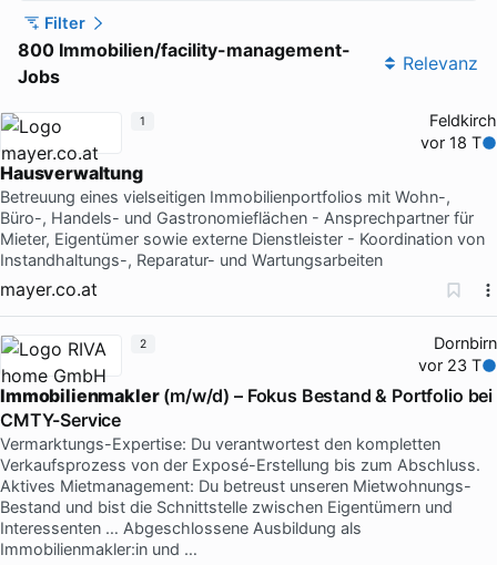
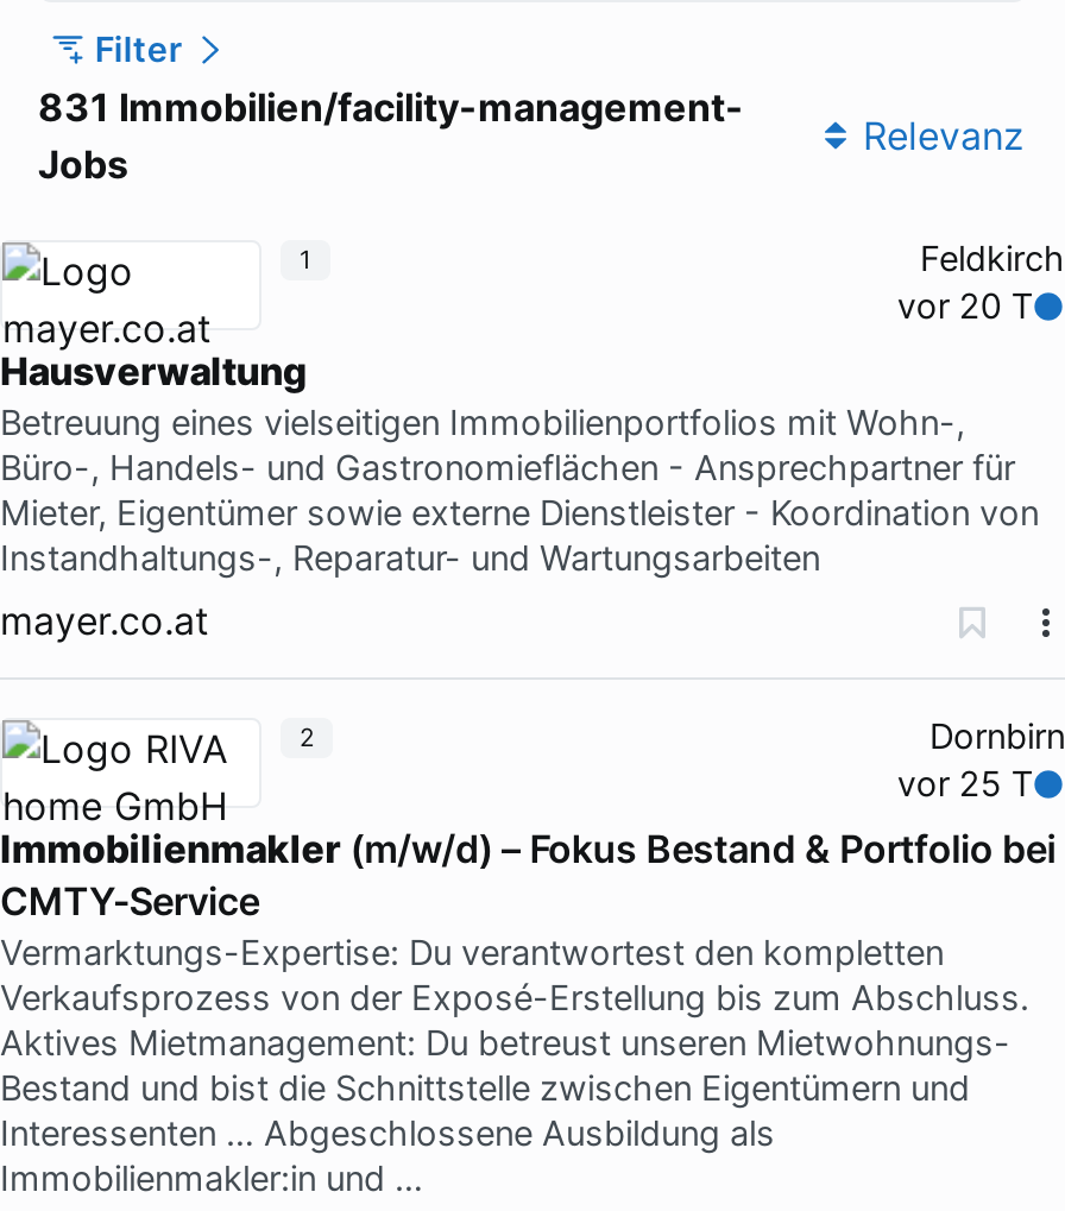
- 800 Immobilien/facility-management-
+ 831 Immobilien/facility-management-

- vor 18 T
+ vor 20 T

- vor 23 T
+ vor 25 T
